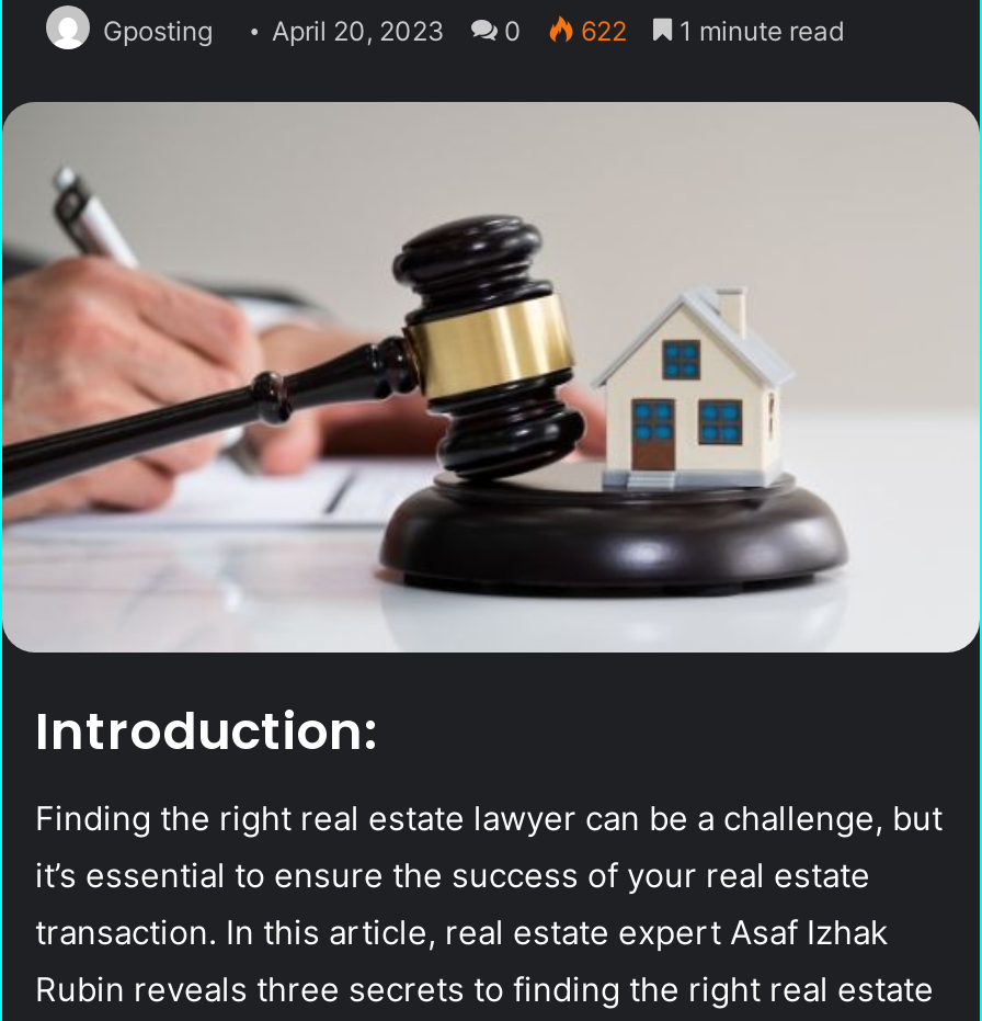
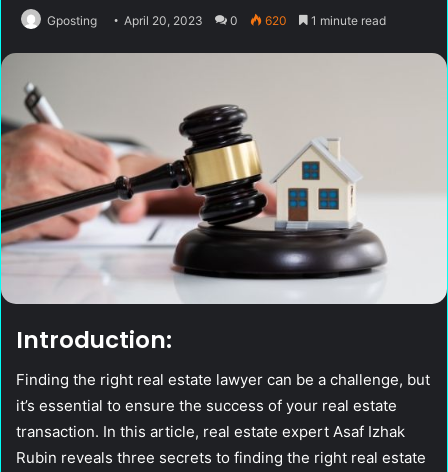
- Gposting April 20, 2023 0 622 1 minute read
+ Gposting April 20, 2023 0 620 1 minute read
